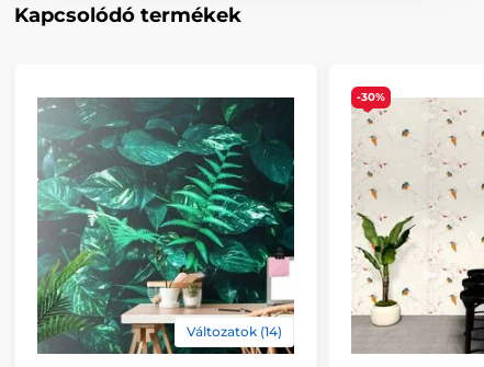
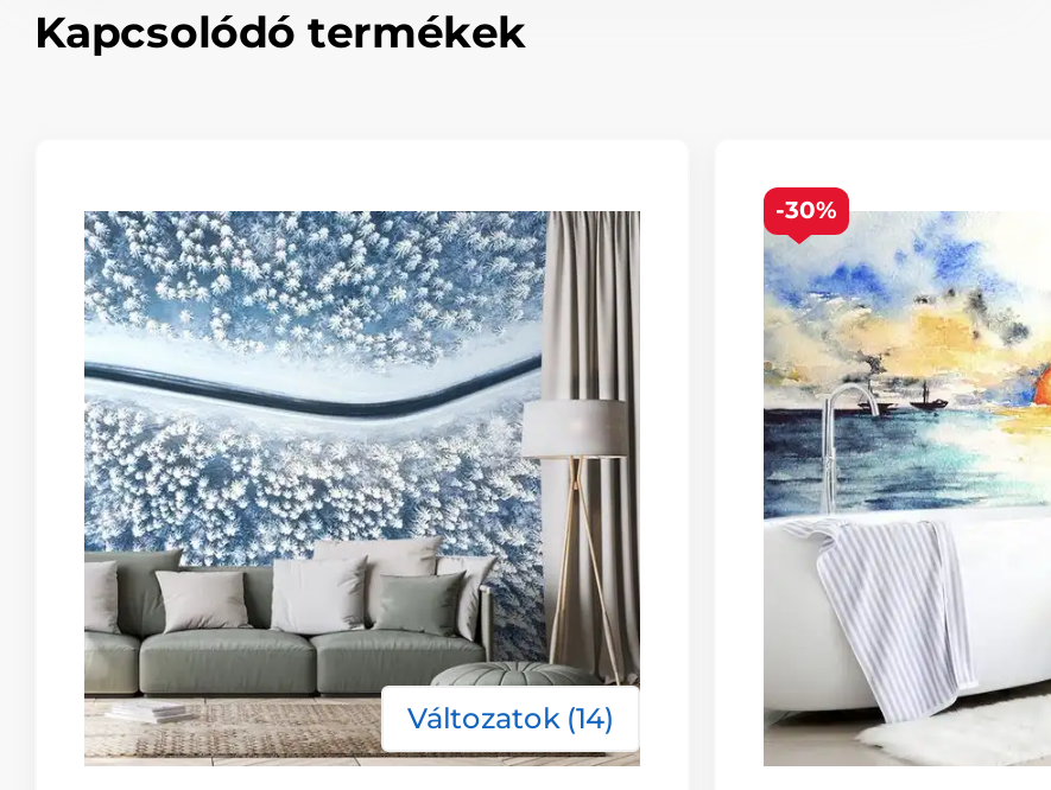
- [image]
+ [image]

- [image]
+ [image]
